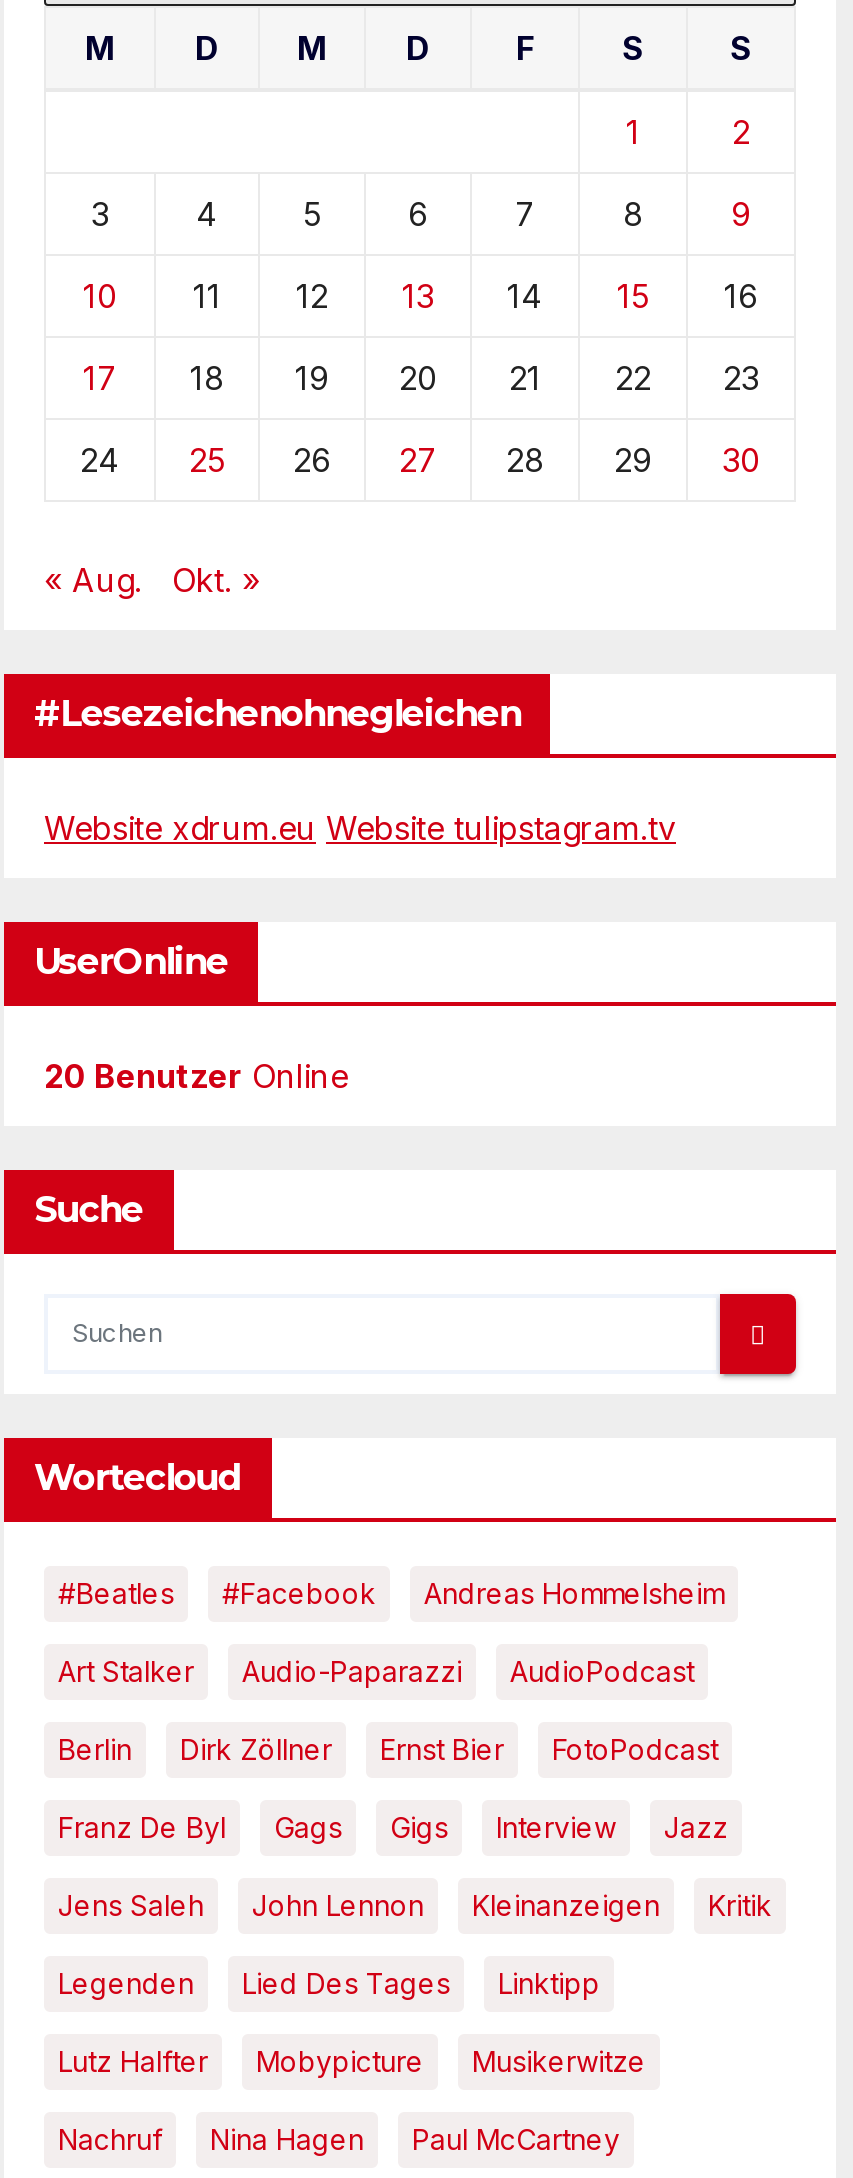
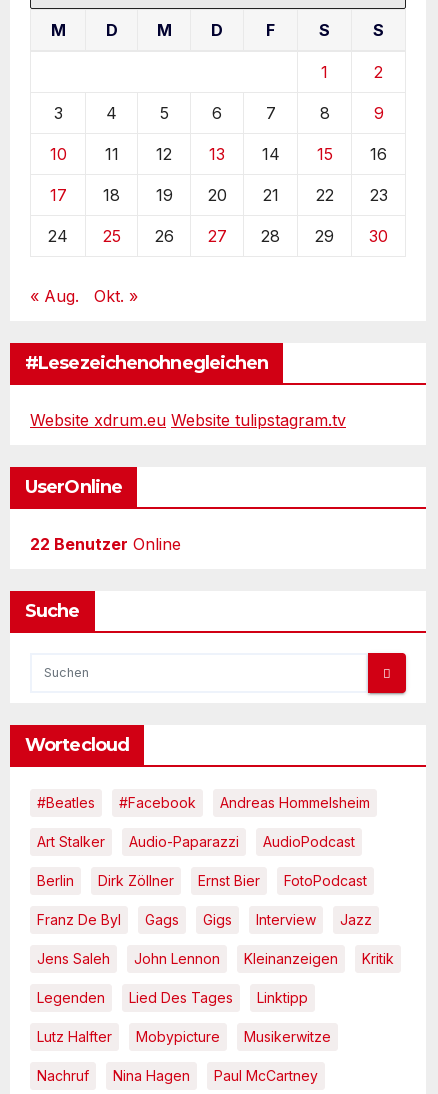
- 20 Benutzer Online
+ 22 Benutzer Online
